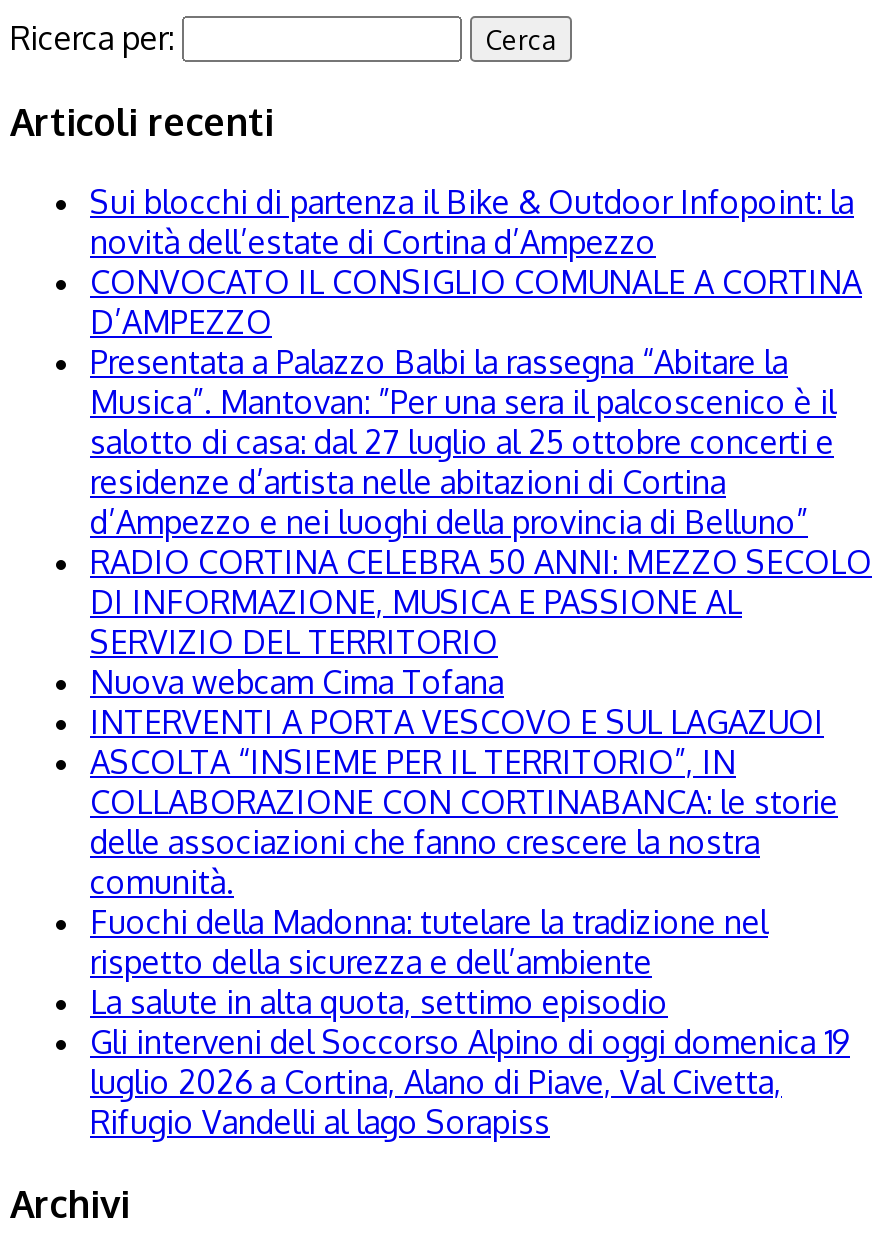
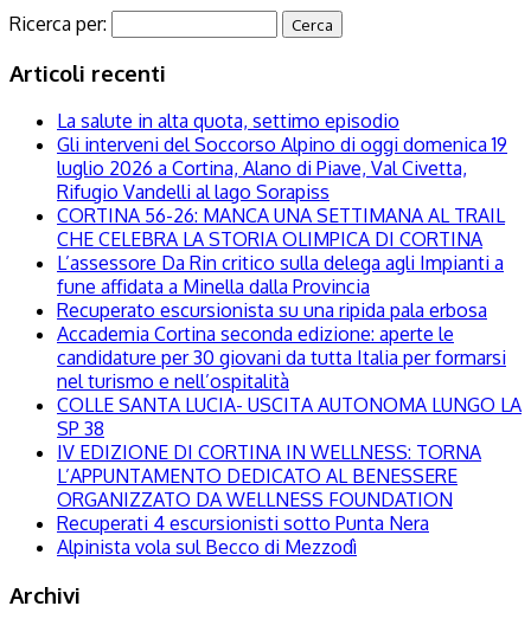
- Sui blocchi di partenza il Bike & Outdoor Infopoint: la
- novità dell’estate di Cortina d’Ampezzo
- CONVOCATO IL CONSIGLIO COMUNALE A CORTINA
- D’AMPEZZO
- Presentata a Palazzo Balbi la rassegna “Abitare la
- Musica”. Mantovan: ”Per una sera il palcoscenico è il
- salotto di casa: dal 27 luglio al 25 ottobre concerti e
- residenze d’artista nelle abitazioni di Cortina
- d’Ampezzo e nei luoghi della provincia di Belluno”
- RADIO CORTINA CELEBRA 50 ANNI: MEZZO SECOLO
- DI INFORMAZIONE, MUSICA E PASSIONE AL
- SERVIZIO DEL TERRITORIO
- Nuova webcam Cima Tofana
- INTERVENTI A PORTA VESCOVO E SUL LAGAZUOI
- ASCOLTA “INSIEME PER IL TERRITORIO”, IN
- COLLABORAZIONE CON CORTINABANCA: le storie
- delle associazioni che fanno crescere la nostra
- comunità.
- Fuochi della Madonna: tutelare la tradizione nel
- rispetto della sicurezza e dell’ambiente

moved up: La salute in alta quota, settimo episodio | Gli interveni del Soccorso Alpino di oggi domenica 19 | luglio 2026 a Cortina, Alano di Piave, Val Civetta, | Rifugio Vandelli al lago Sorapiss

+ CORTINA 56-26: MANCA UNA SETTIMANA AL TRAIL
+ CHE CELEBRA LA STORIA OLIMPICA DI CORTINA
+ L’assessore Da Rin critico sulla delega agli Impianti a
+ fune affidata a Minella dalla Provincia
+ Recuperato escursionista su una ripida pala erbosa
+ Accademia Cortina seconda edizione: aperte le
+ candidature per 30 giovani da tutta Italia per formarsi
+ nel turismo e nell’ospitalità
+ COLLE SANTA LUCIA- USCITA AUTONOMA LUNGO LA
+ SP 38
+ IV EDIZIONE DI CORTINA IN WELLNESS: TORNA
+ L’APPUNTAMENTO DEDICATO AL BENESSERE
+ ORGANIZZATO DA WELLNESS FOUNDATION
+ Recuperati 4 escursionisti sotto Punta Nera
+ Alpinista vola sul Becco di Mezzodì
